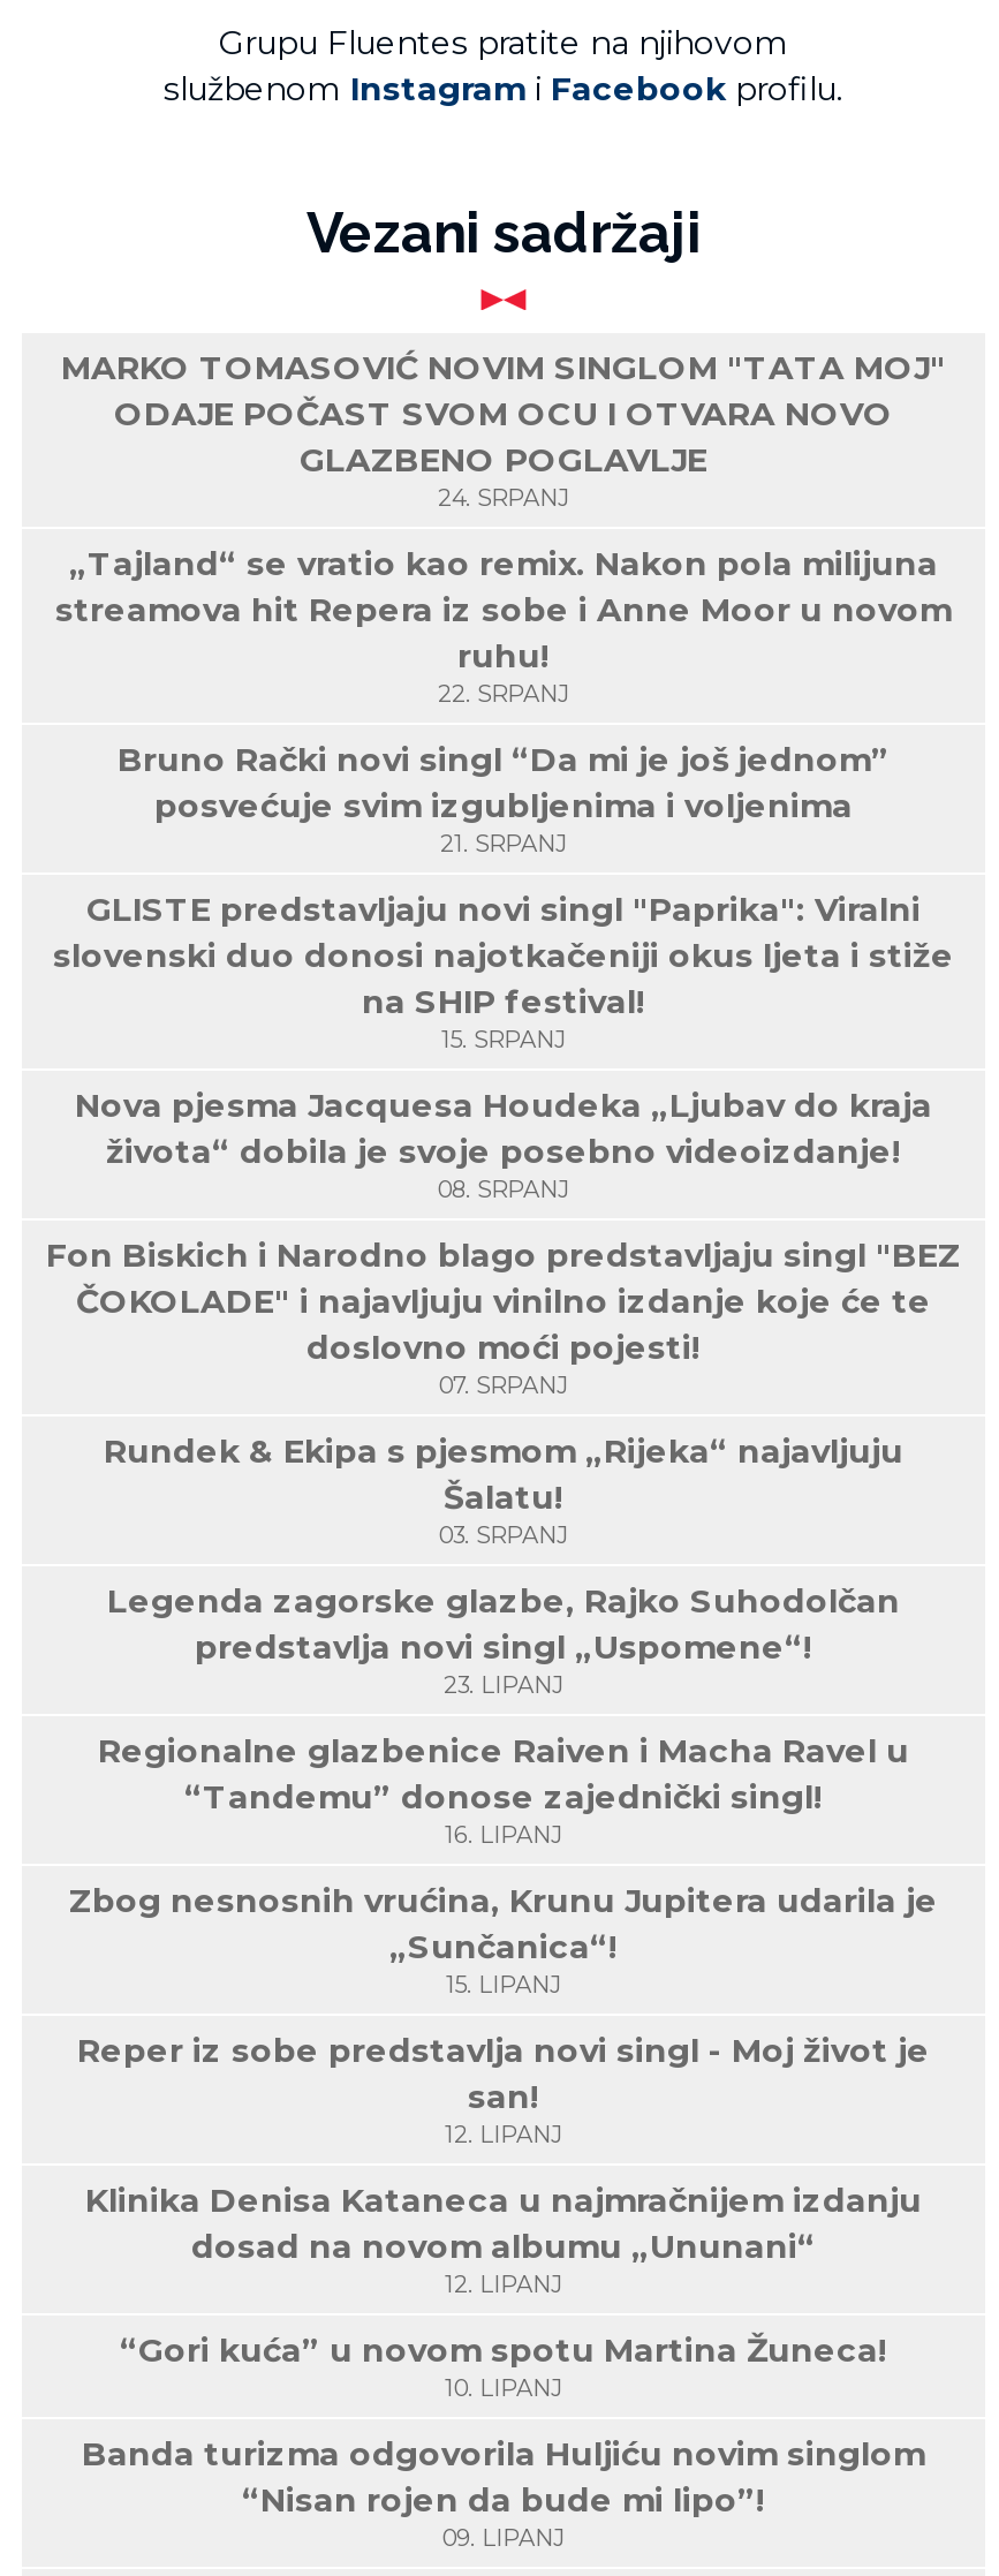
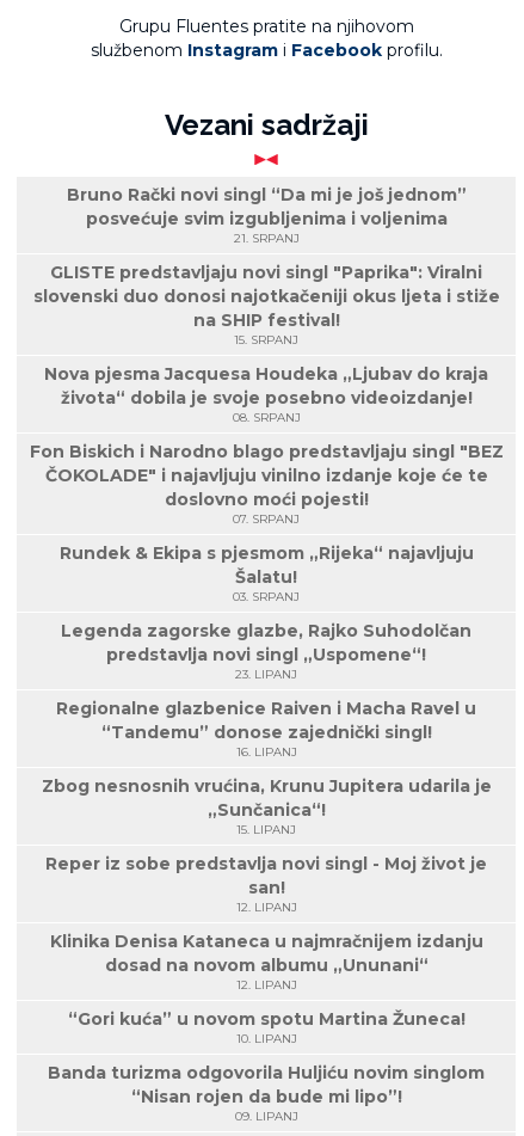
- MARKO TOMASOVIĆ NOVIM SINGLOM "TATA MOJ"
- ODAJE POČAST SVOM OCU I OTVARA NOVO
- GLAZBENO POGLAVLJE
- 24. SRPANJ
- „Tajland“ se vratio kao remix. Nakon pola milijuna
- streamova hit Repera iz sobe i Anne Moor u novom
- ruhu!
- 22. SRPANJ
